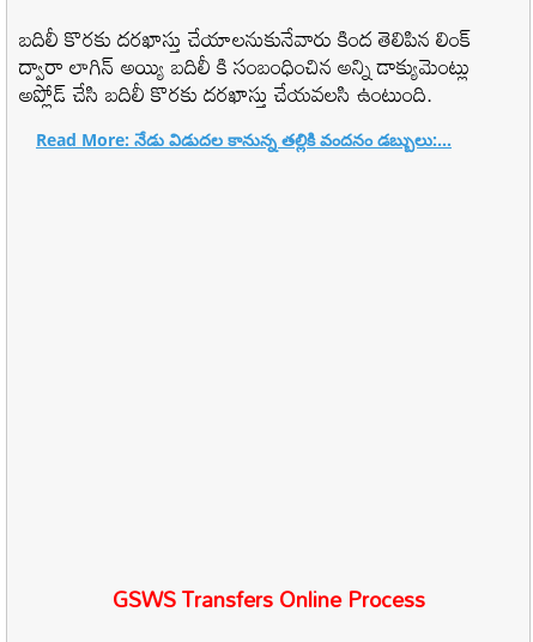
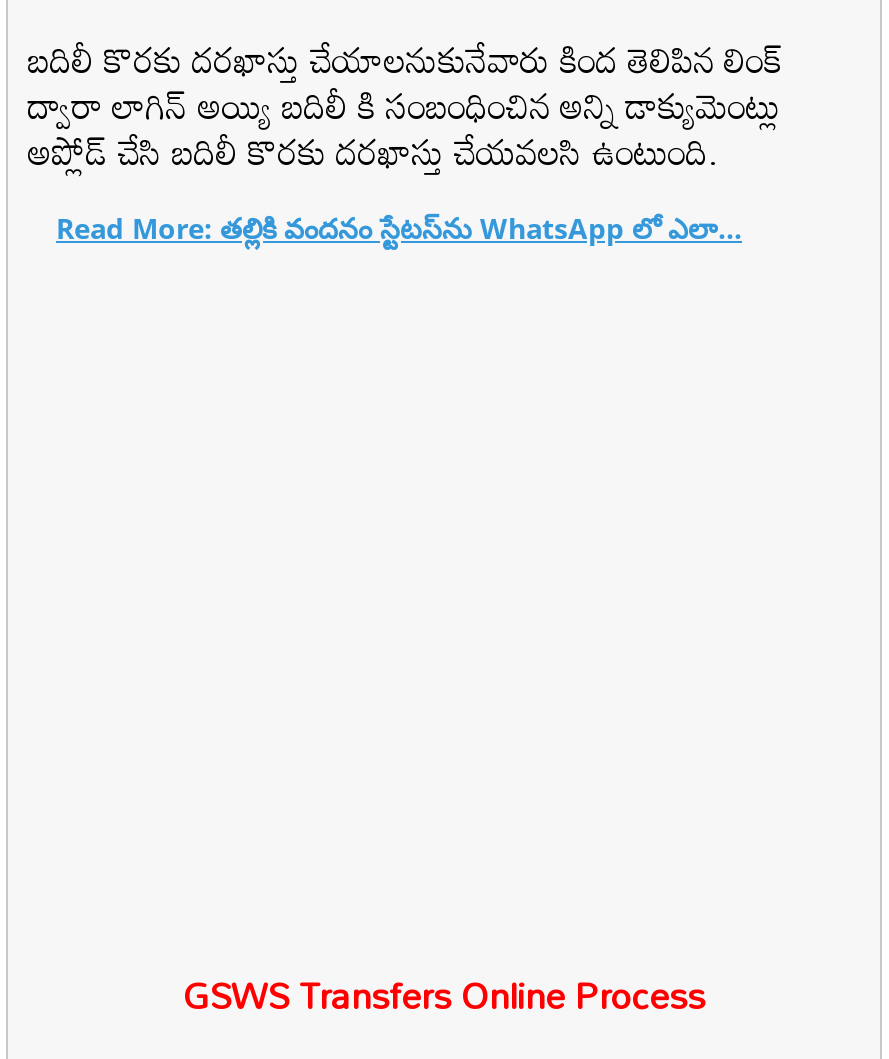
- Read More: నేడు విడుదల కానున్న తల్లికి వందనం డబ్బులు:...
+ Read More: తల్లికి వందనం స్టేటస్‌ను WhatsApp లో ఎలా...
